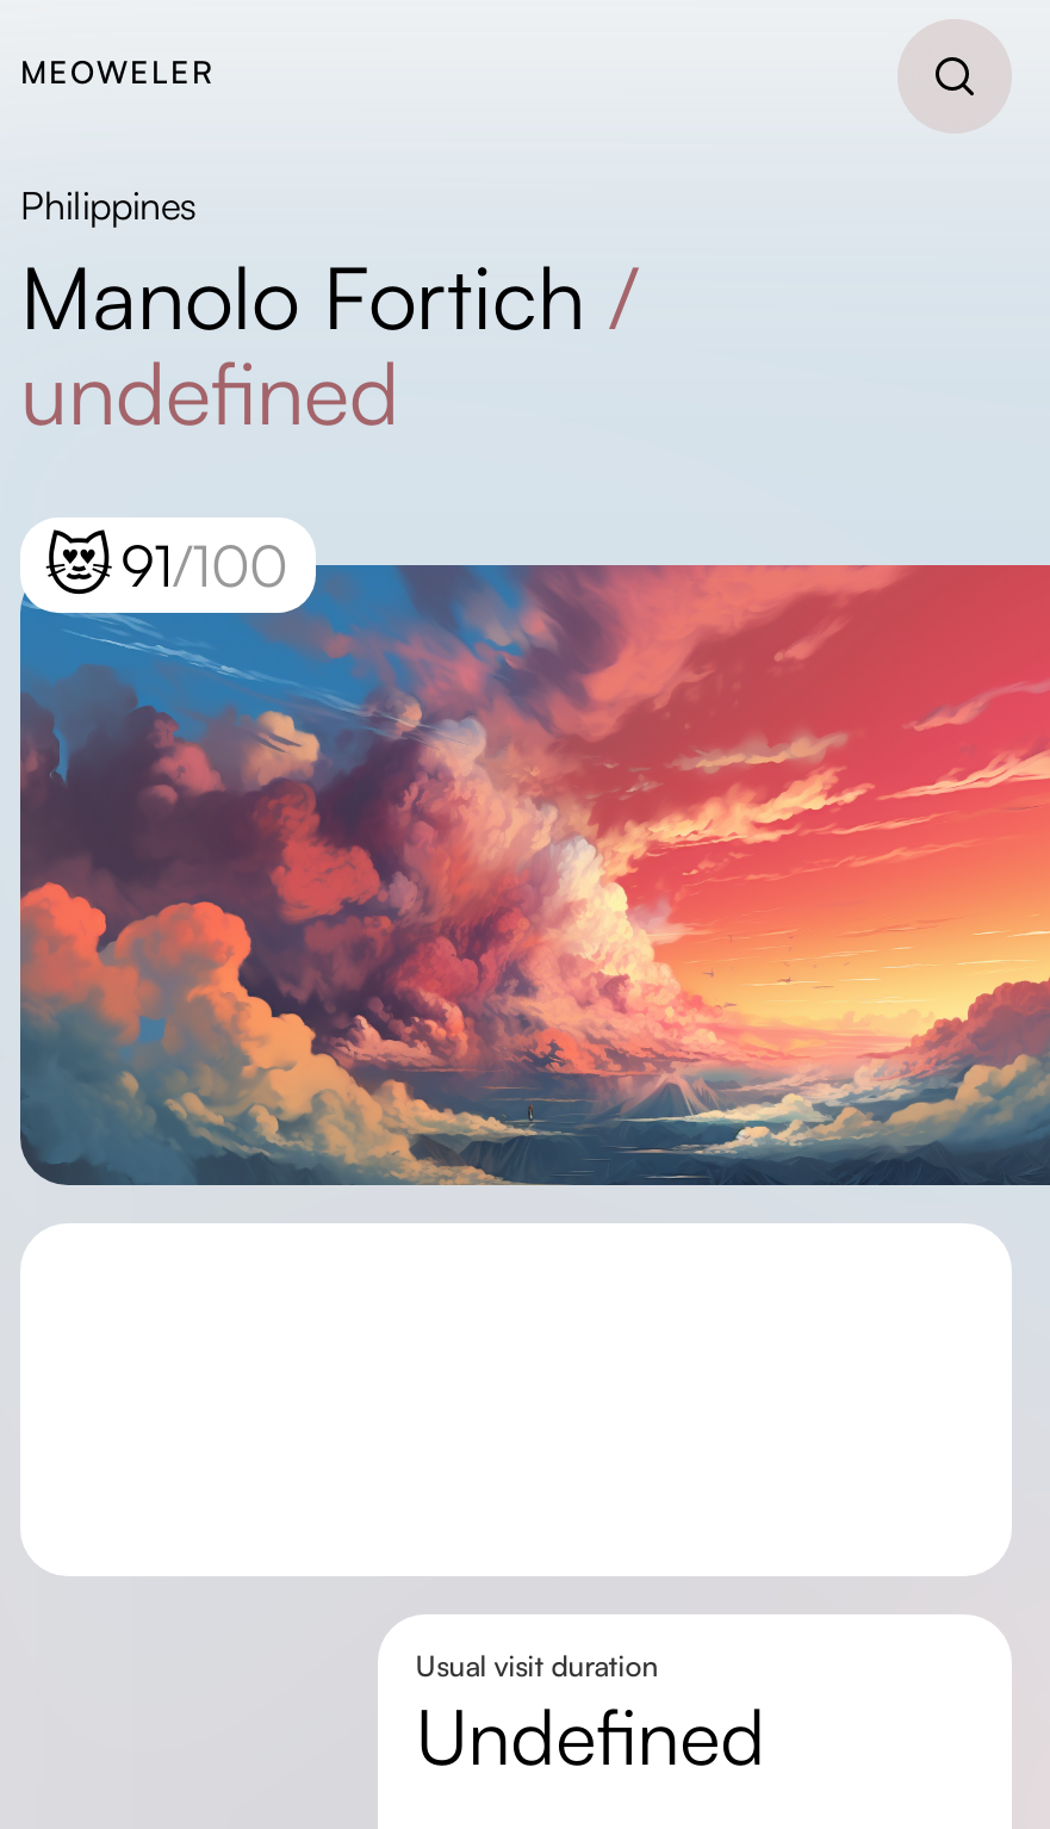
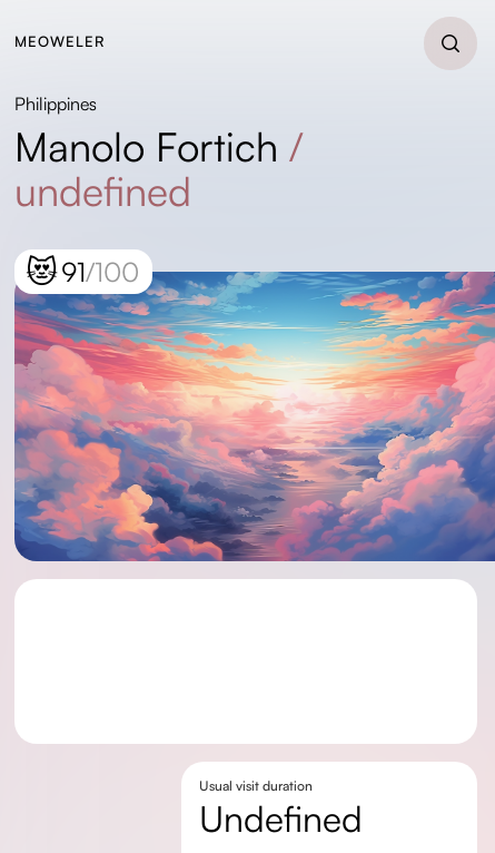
- [image]
+ [image]
